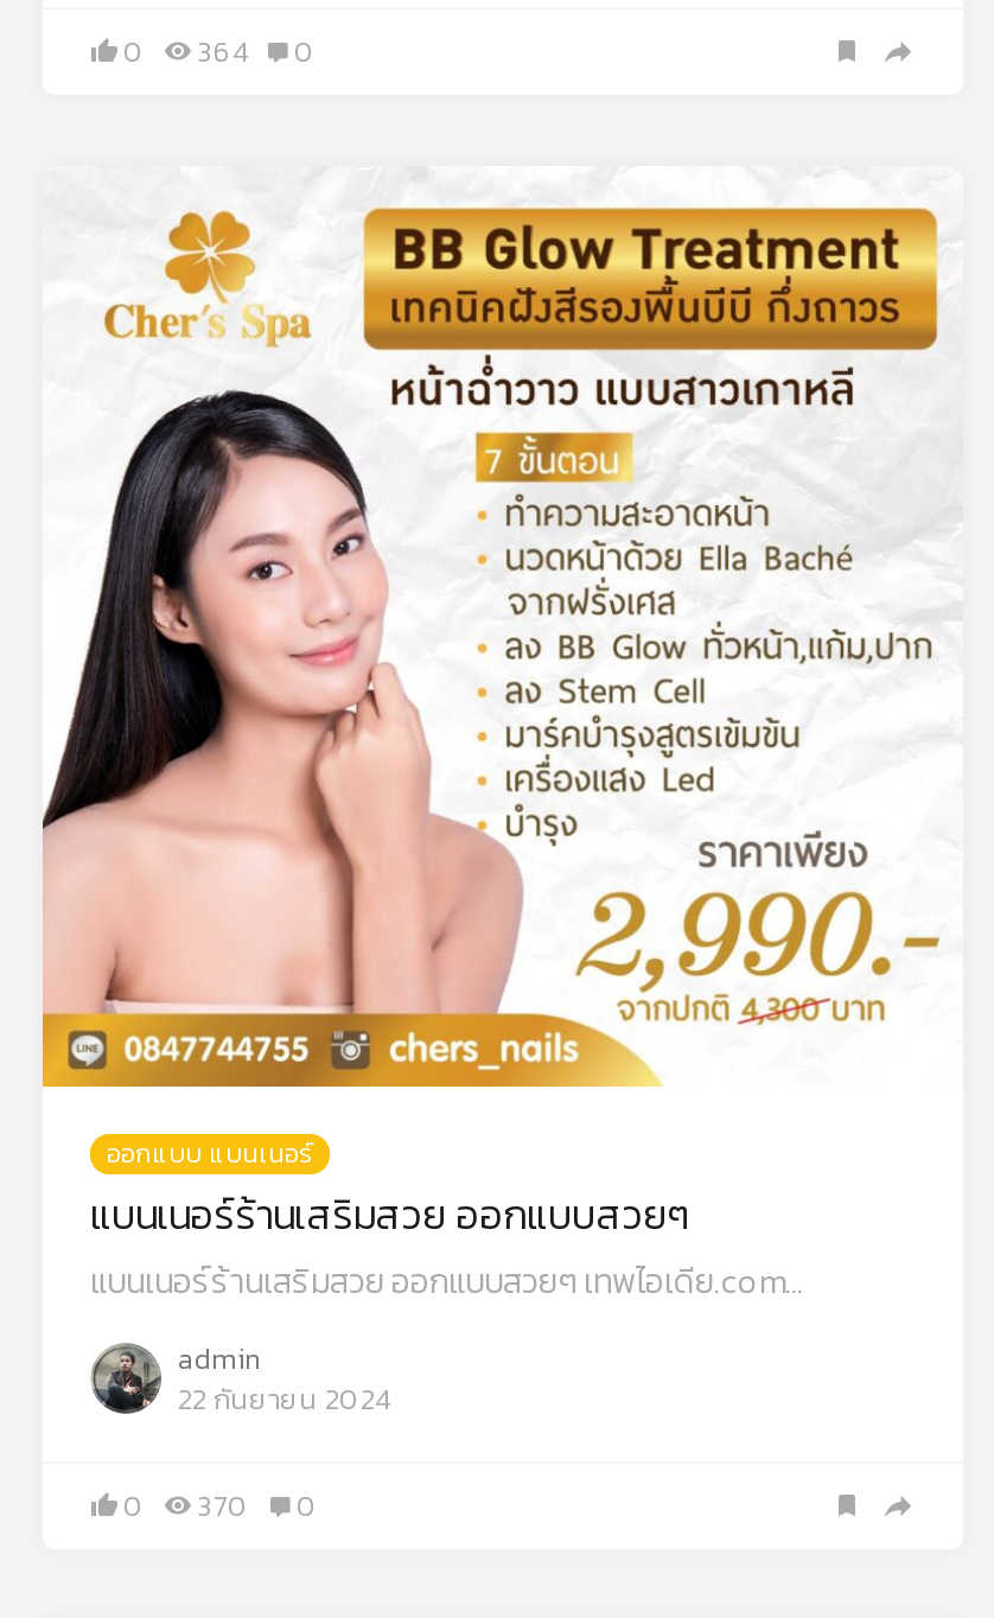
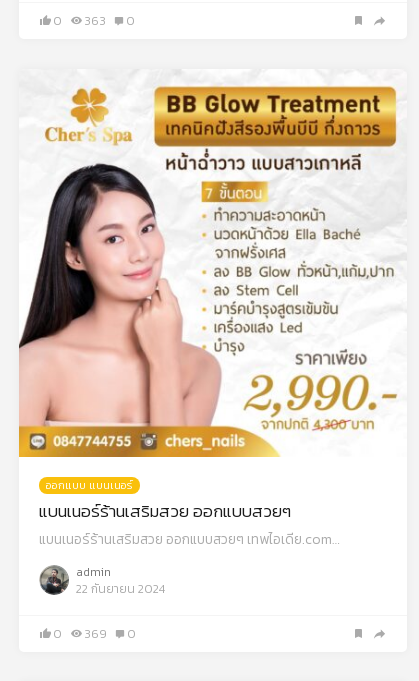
- 364
+ 363

- 370
+ 369
